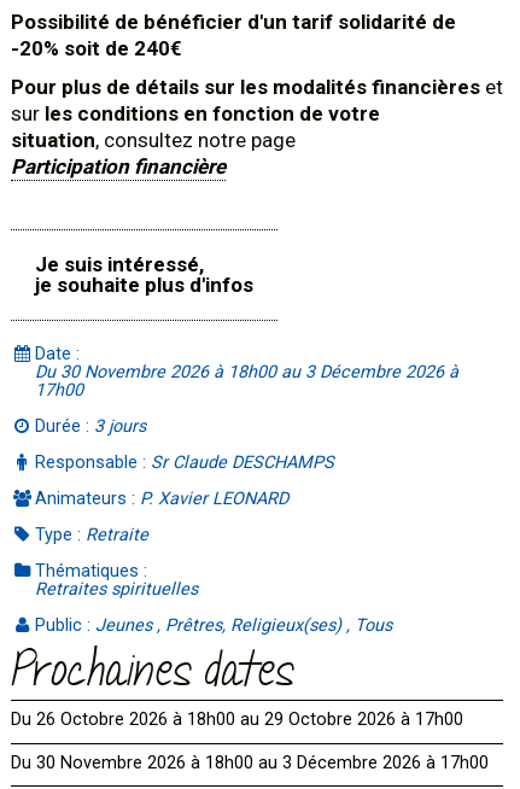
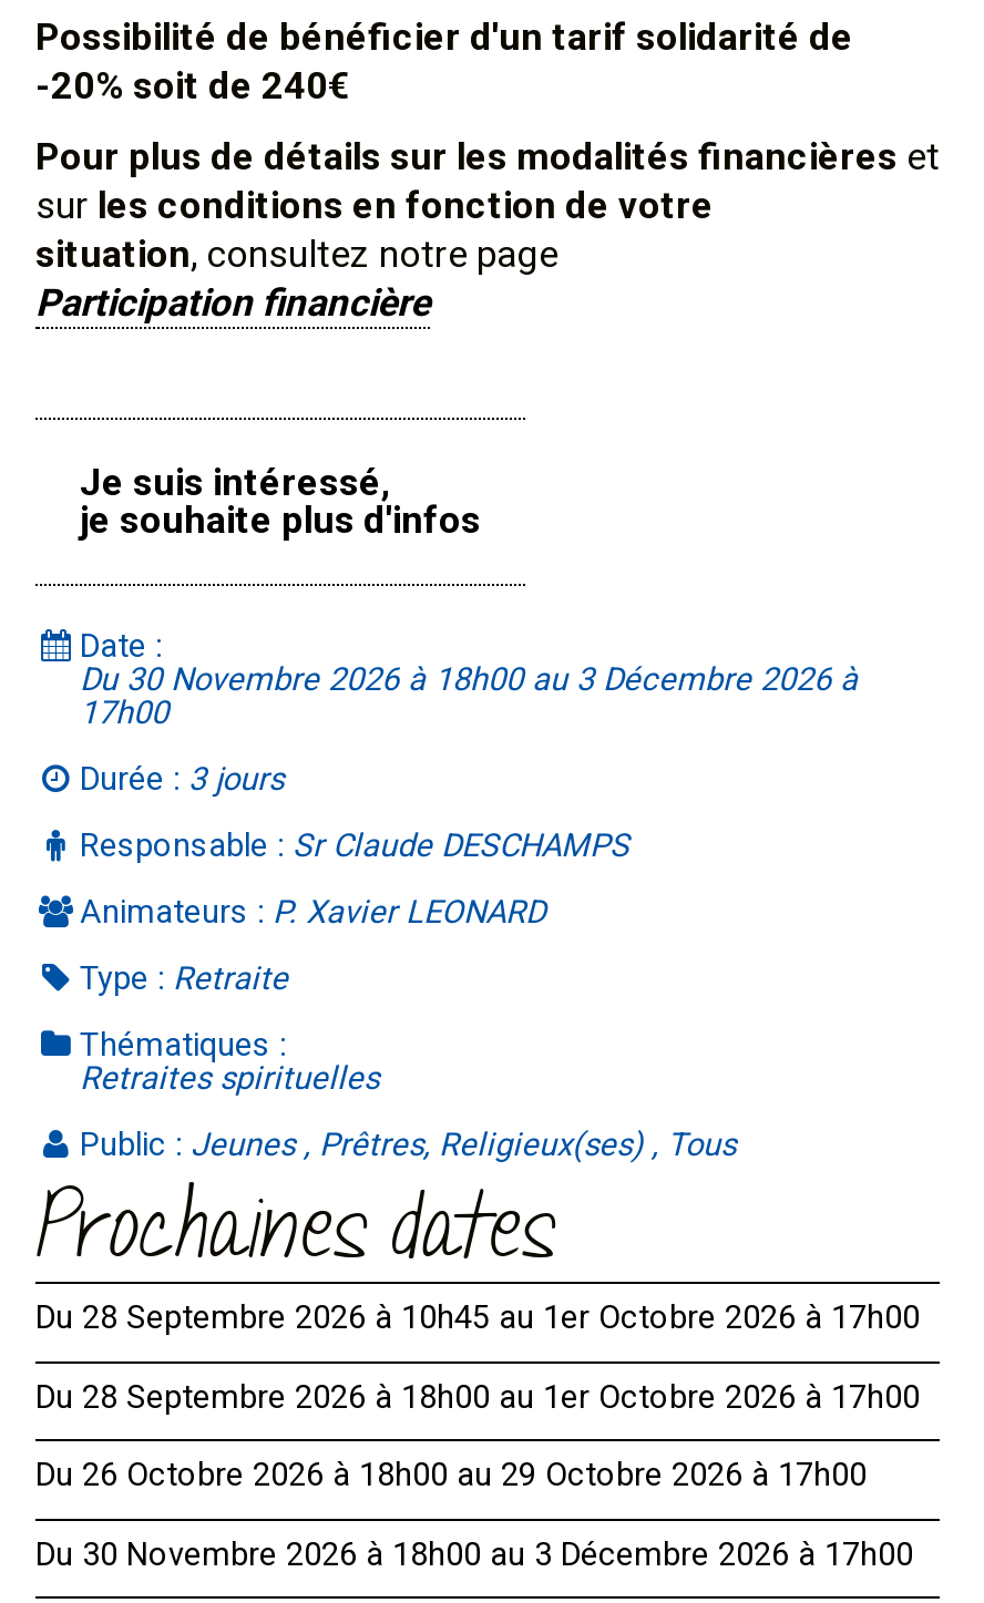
+ Du 28 Septembre 2026 à 10h45 au 1er Octobre 2026 à 17h00
+ Du 28 Septembre 2026 à 18h00 au 1er Octobre 2026 à 17h00
